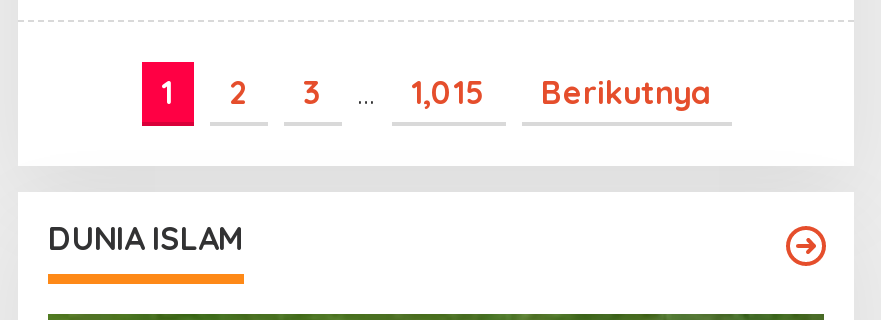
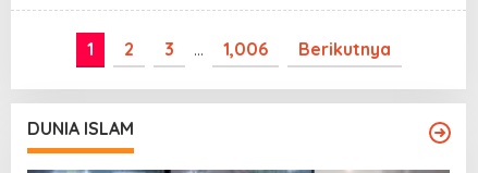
- 1,015
+ 1,006
